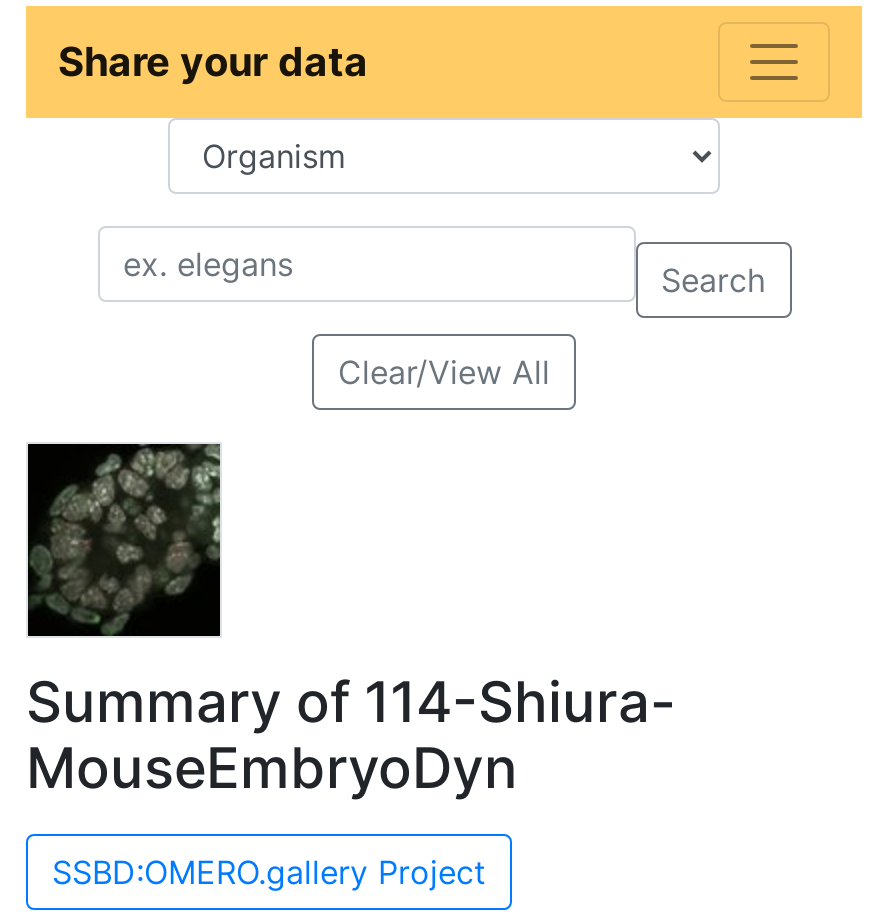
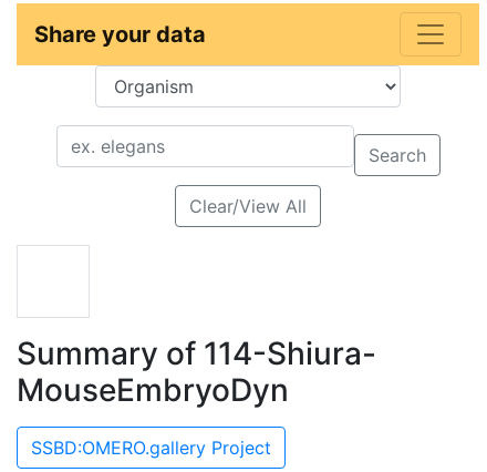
- [image]
